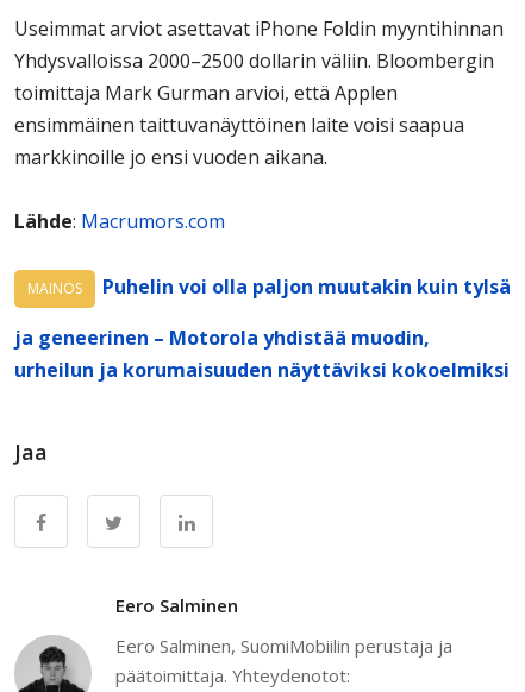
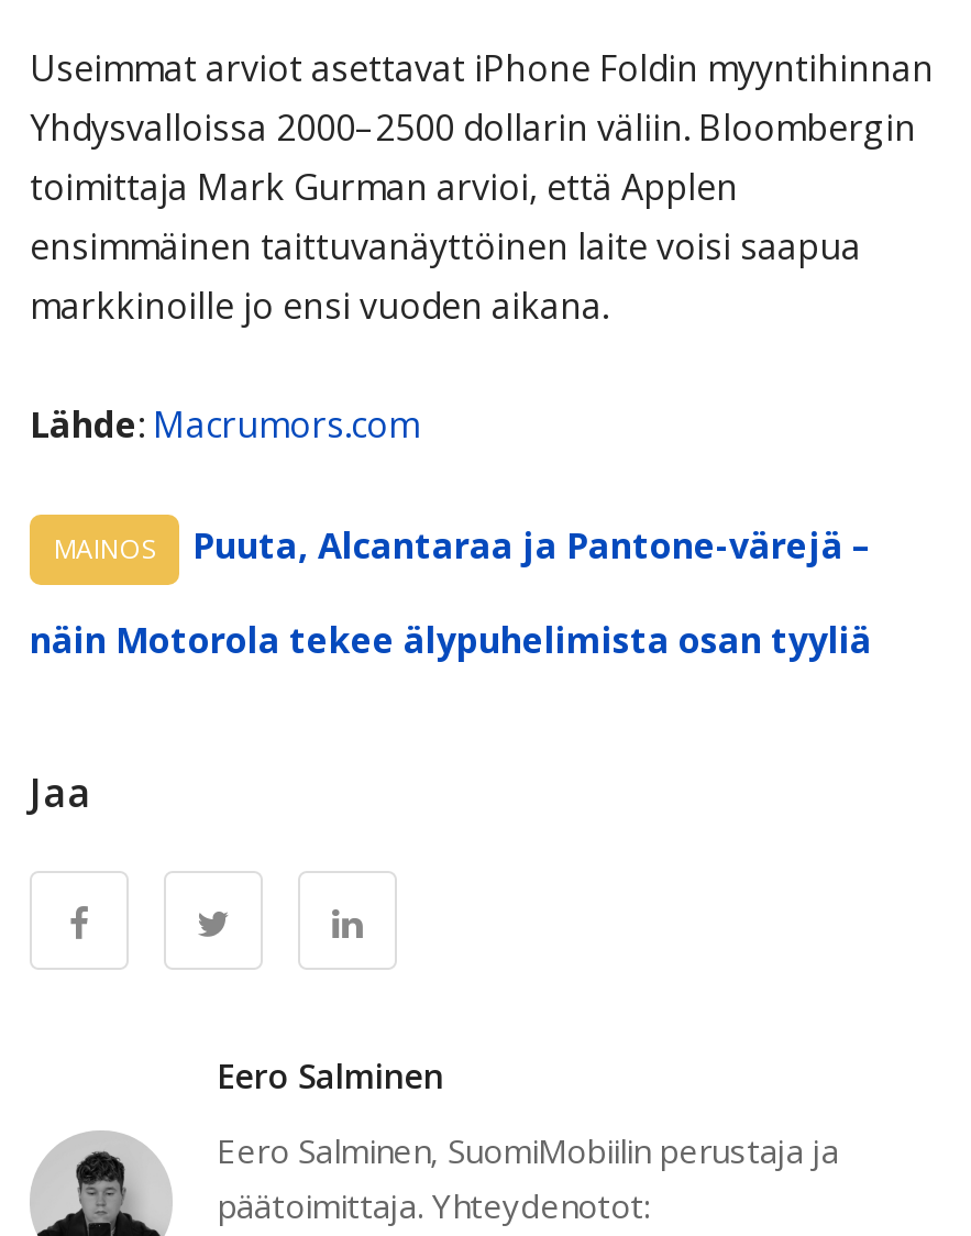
- Puhelin voi olla paljon muutakin kuin tylsä
+ Puuta, Alcantaraa ja Pantone-värejä –

- ja geneerinen – Motorola yhdistää muodin,
- urheilun ja korumaisuuden näyttäviksi kokoelmiksi
+ näin Motorola tekee älypuhelimista osan tyyliä
